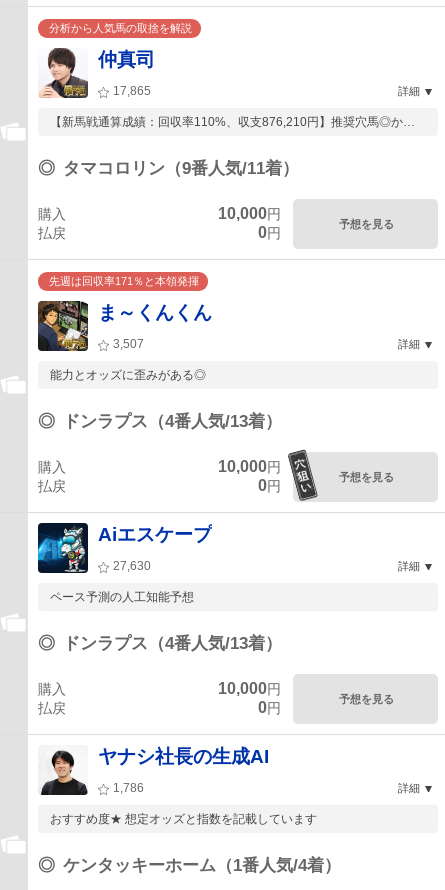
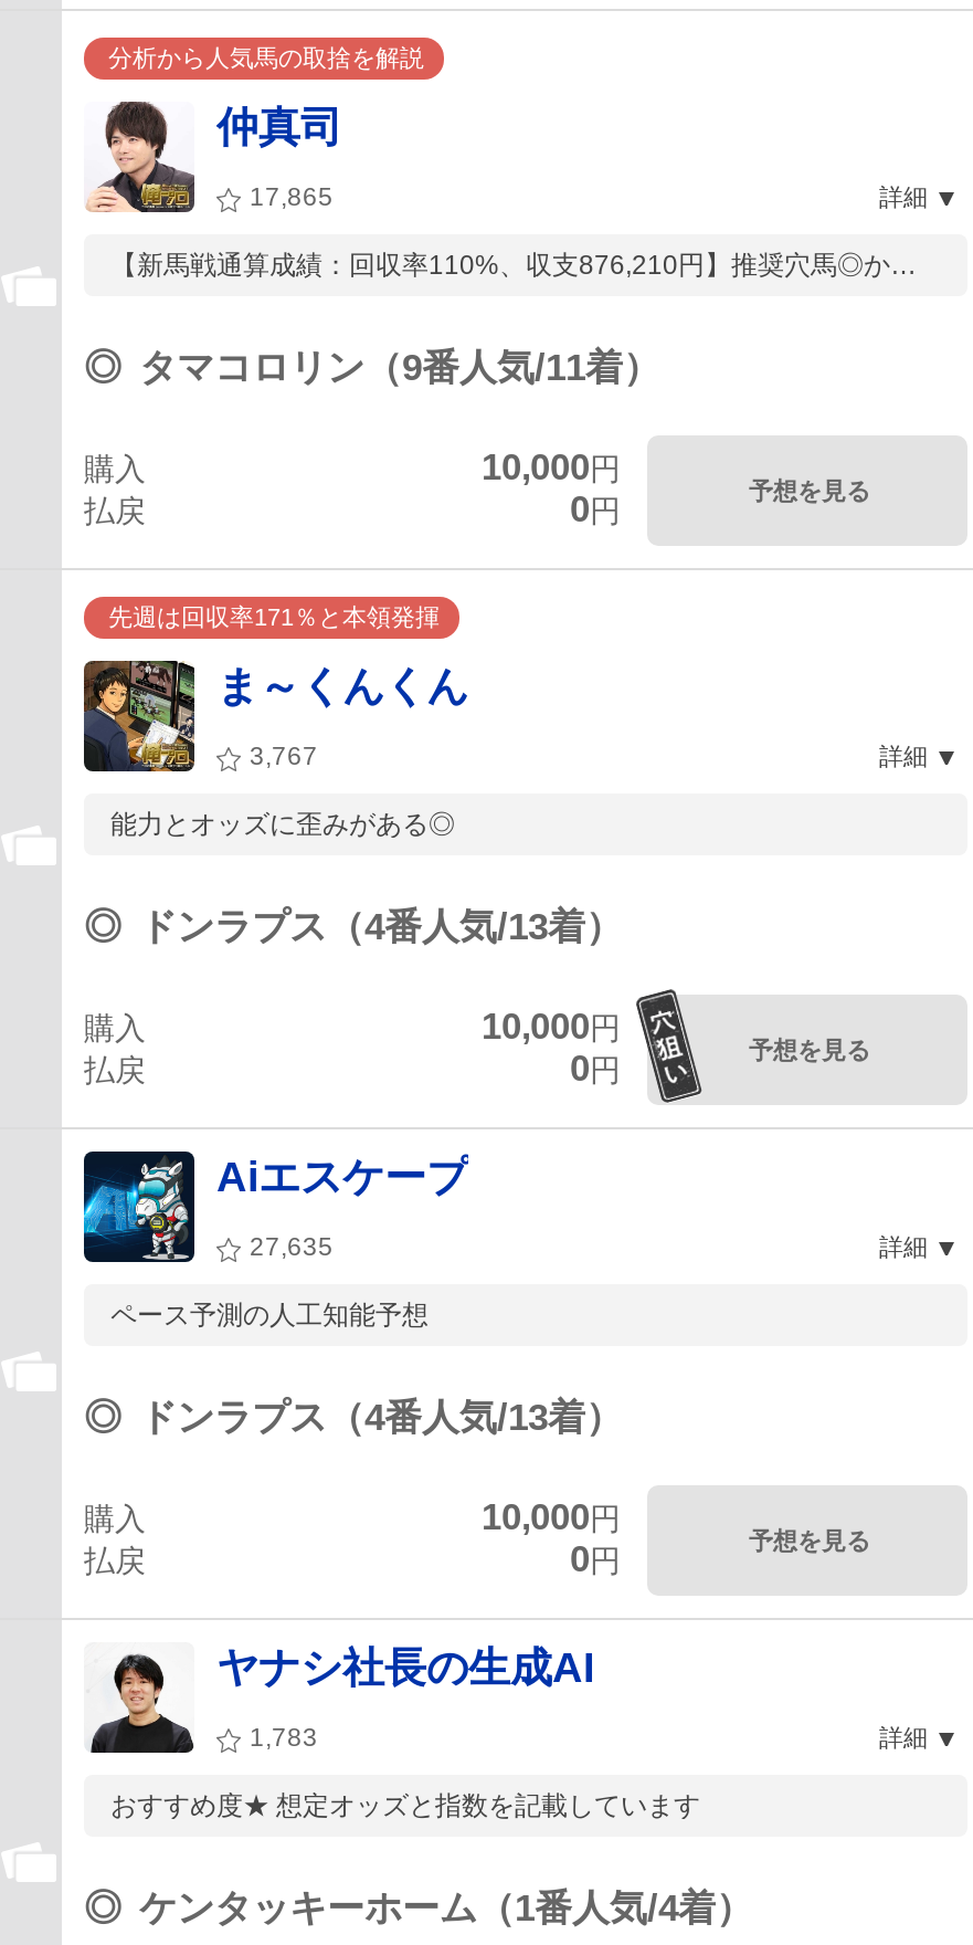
- 3,507
+ 3,767

- 27,630
+ 27,635

- 1,786
+ 1,783
